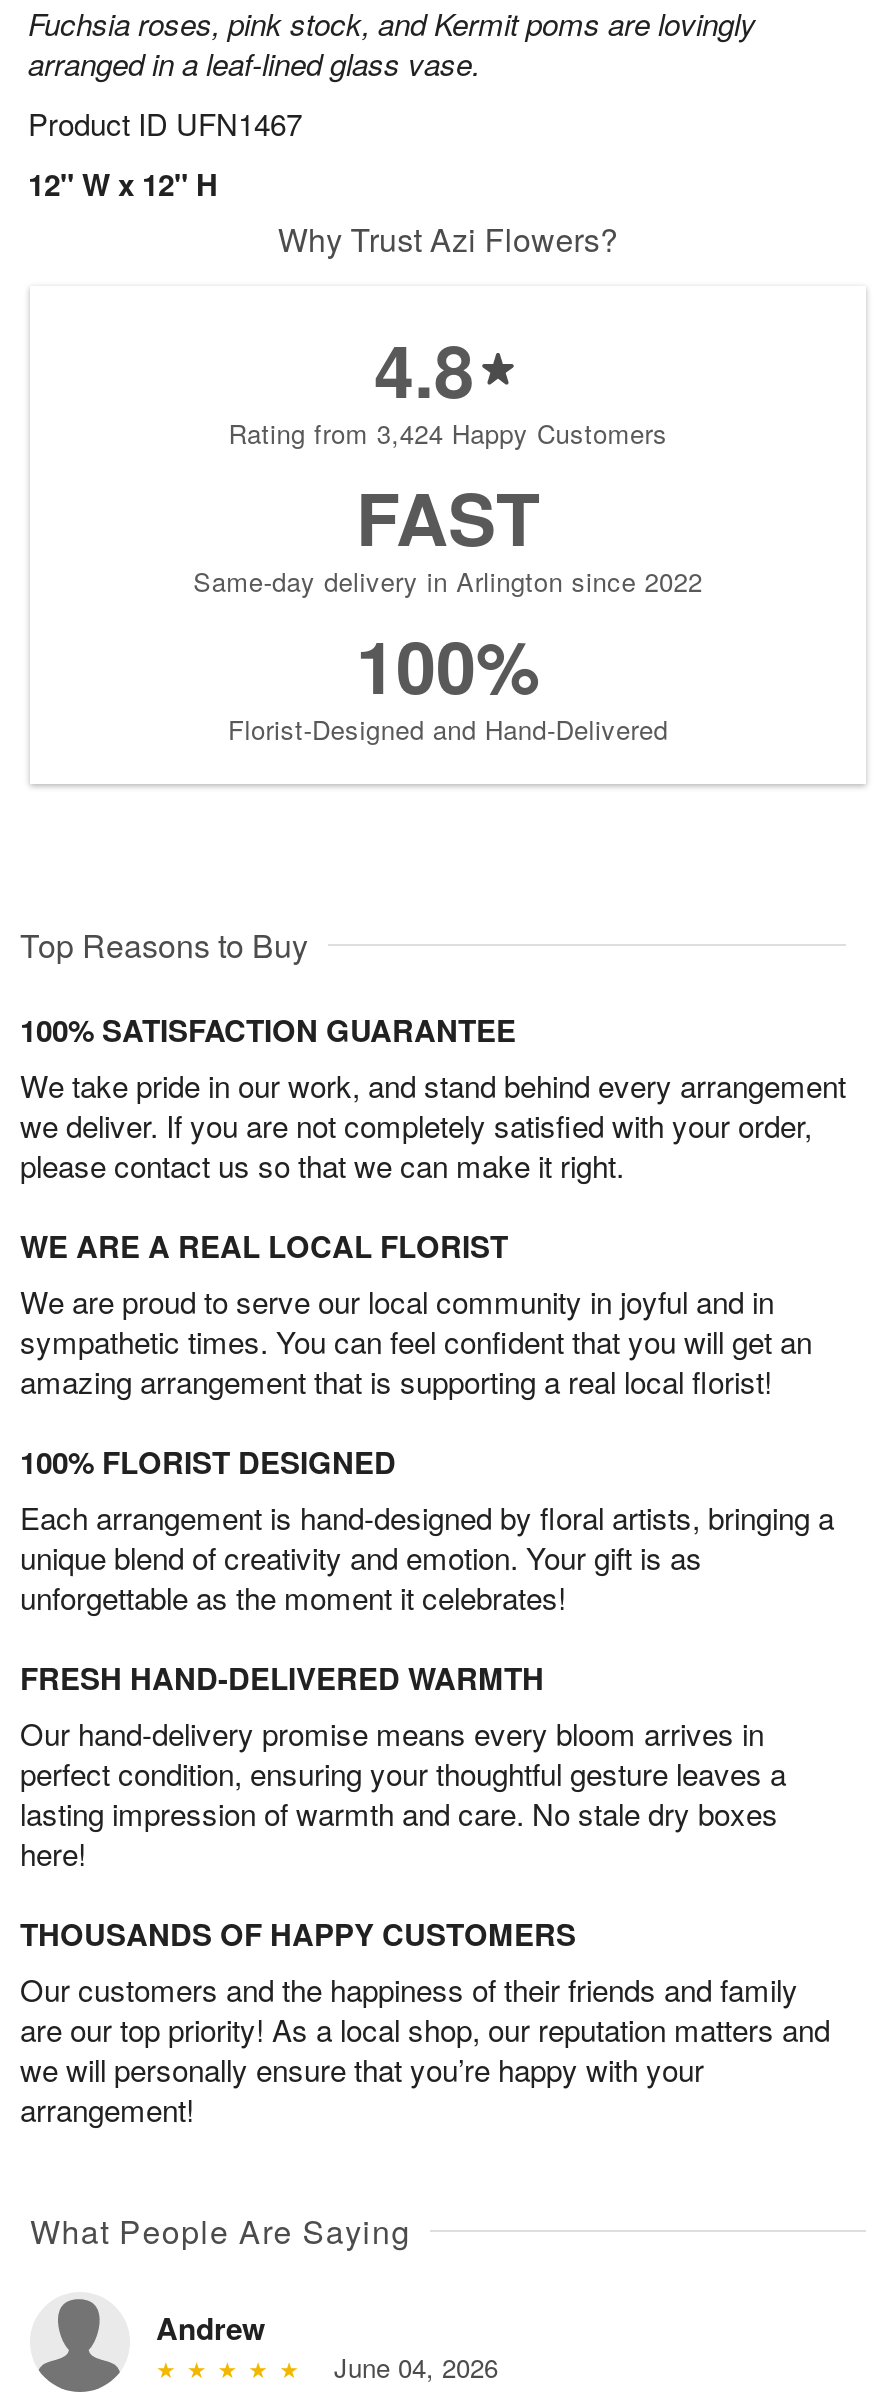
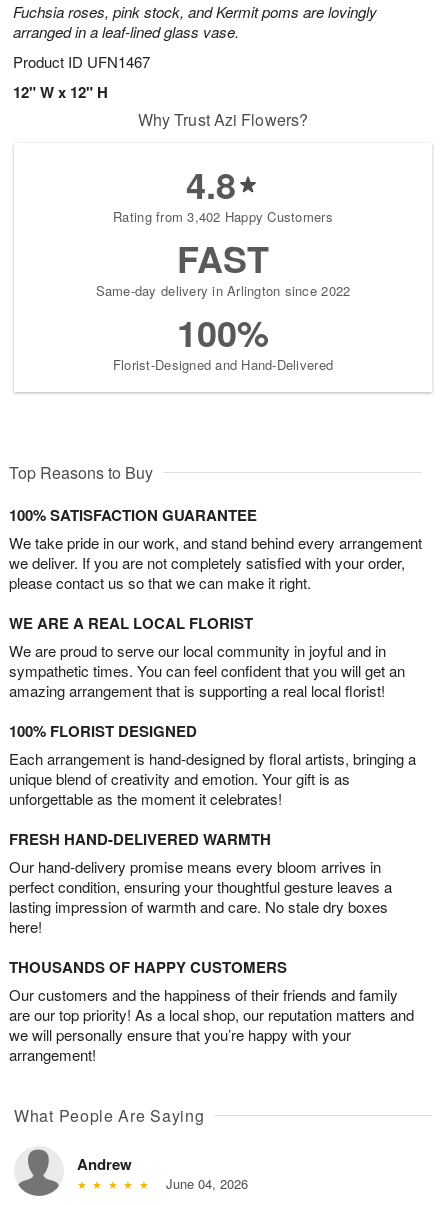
- Rating from 3,424 Happy Customers
+ Rating from 3,402 Happy Customers
